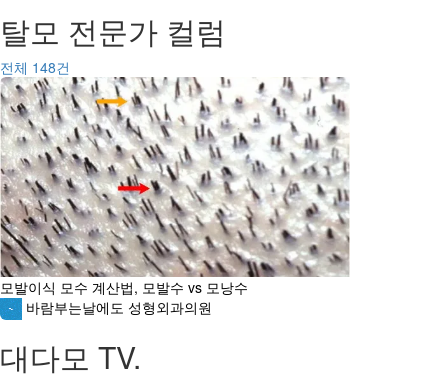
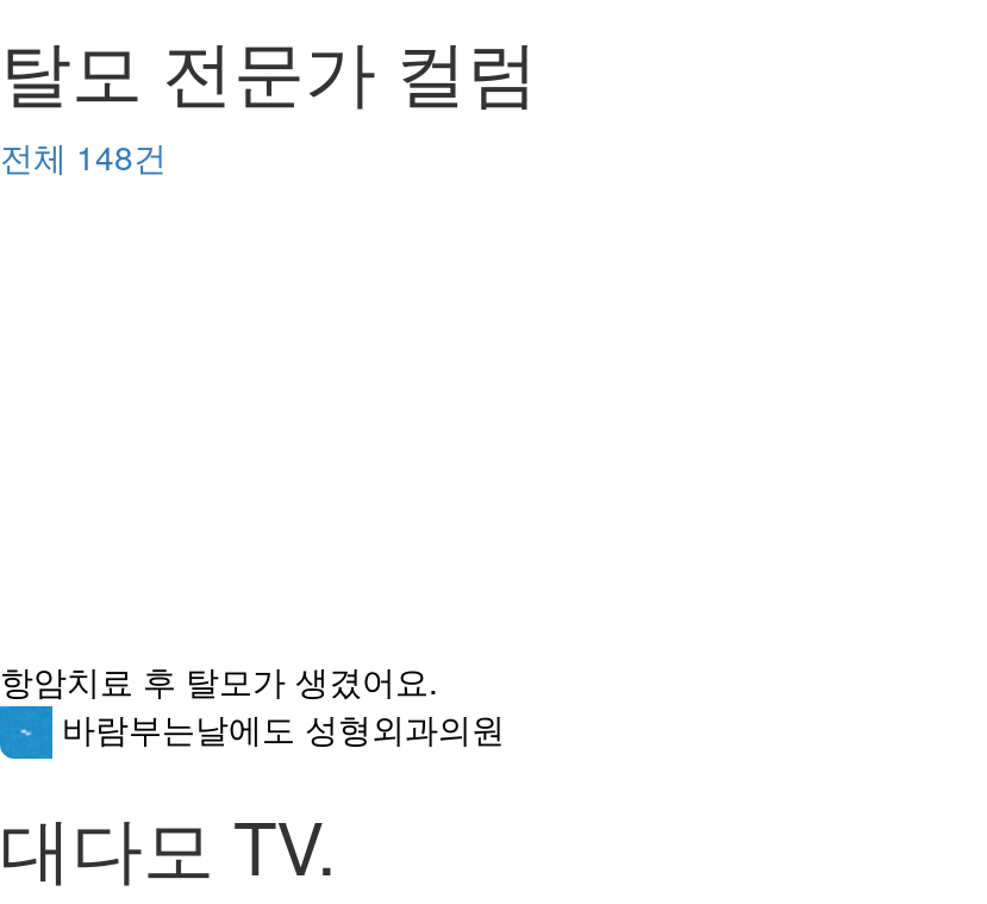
- [image]

- 모발이식 모수 계산법, 모발수 vs 모낭수
+ 항암치료 후 탈모가 생겼어요.
